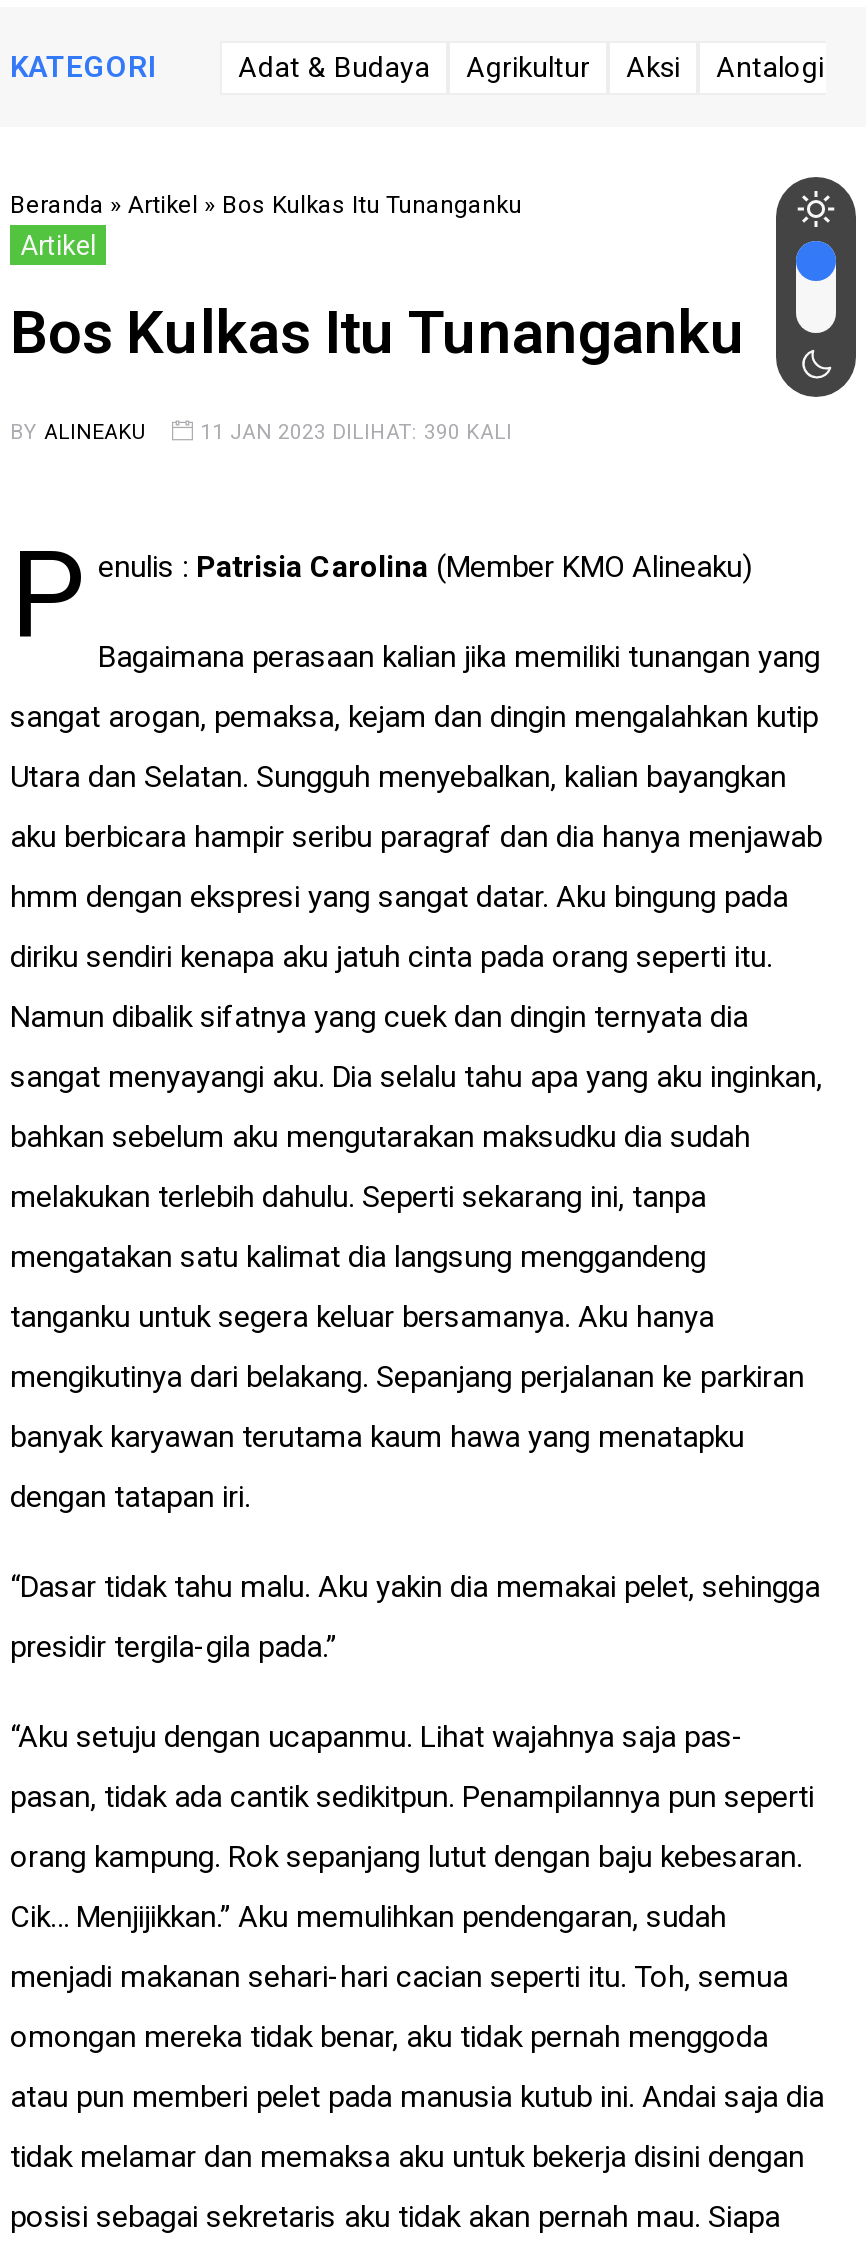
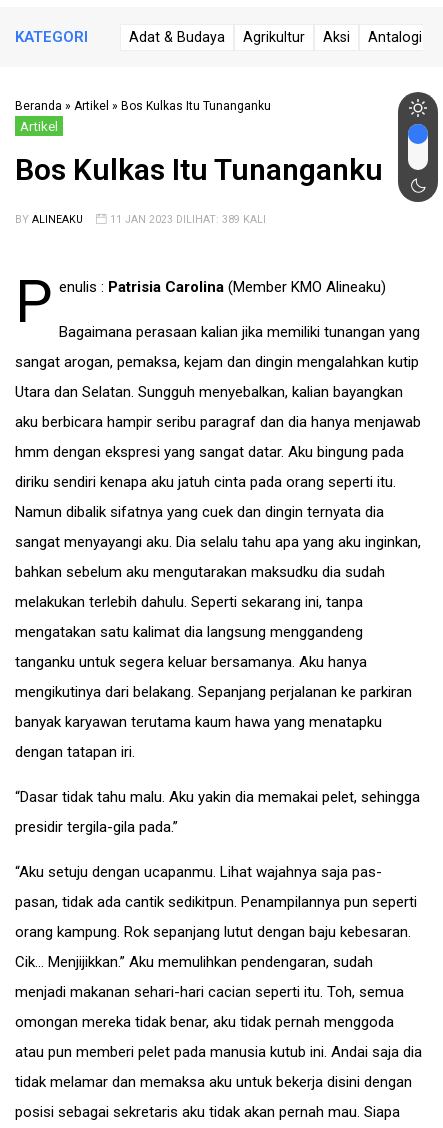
- 11 JAN 2023 DILIHAT: 390 KALI
+ 11 JAN 2023 DILIHAT: 389 KALI
